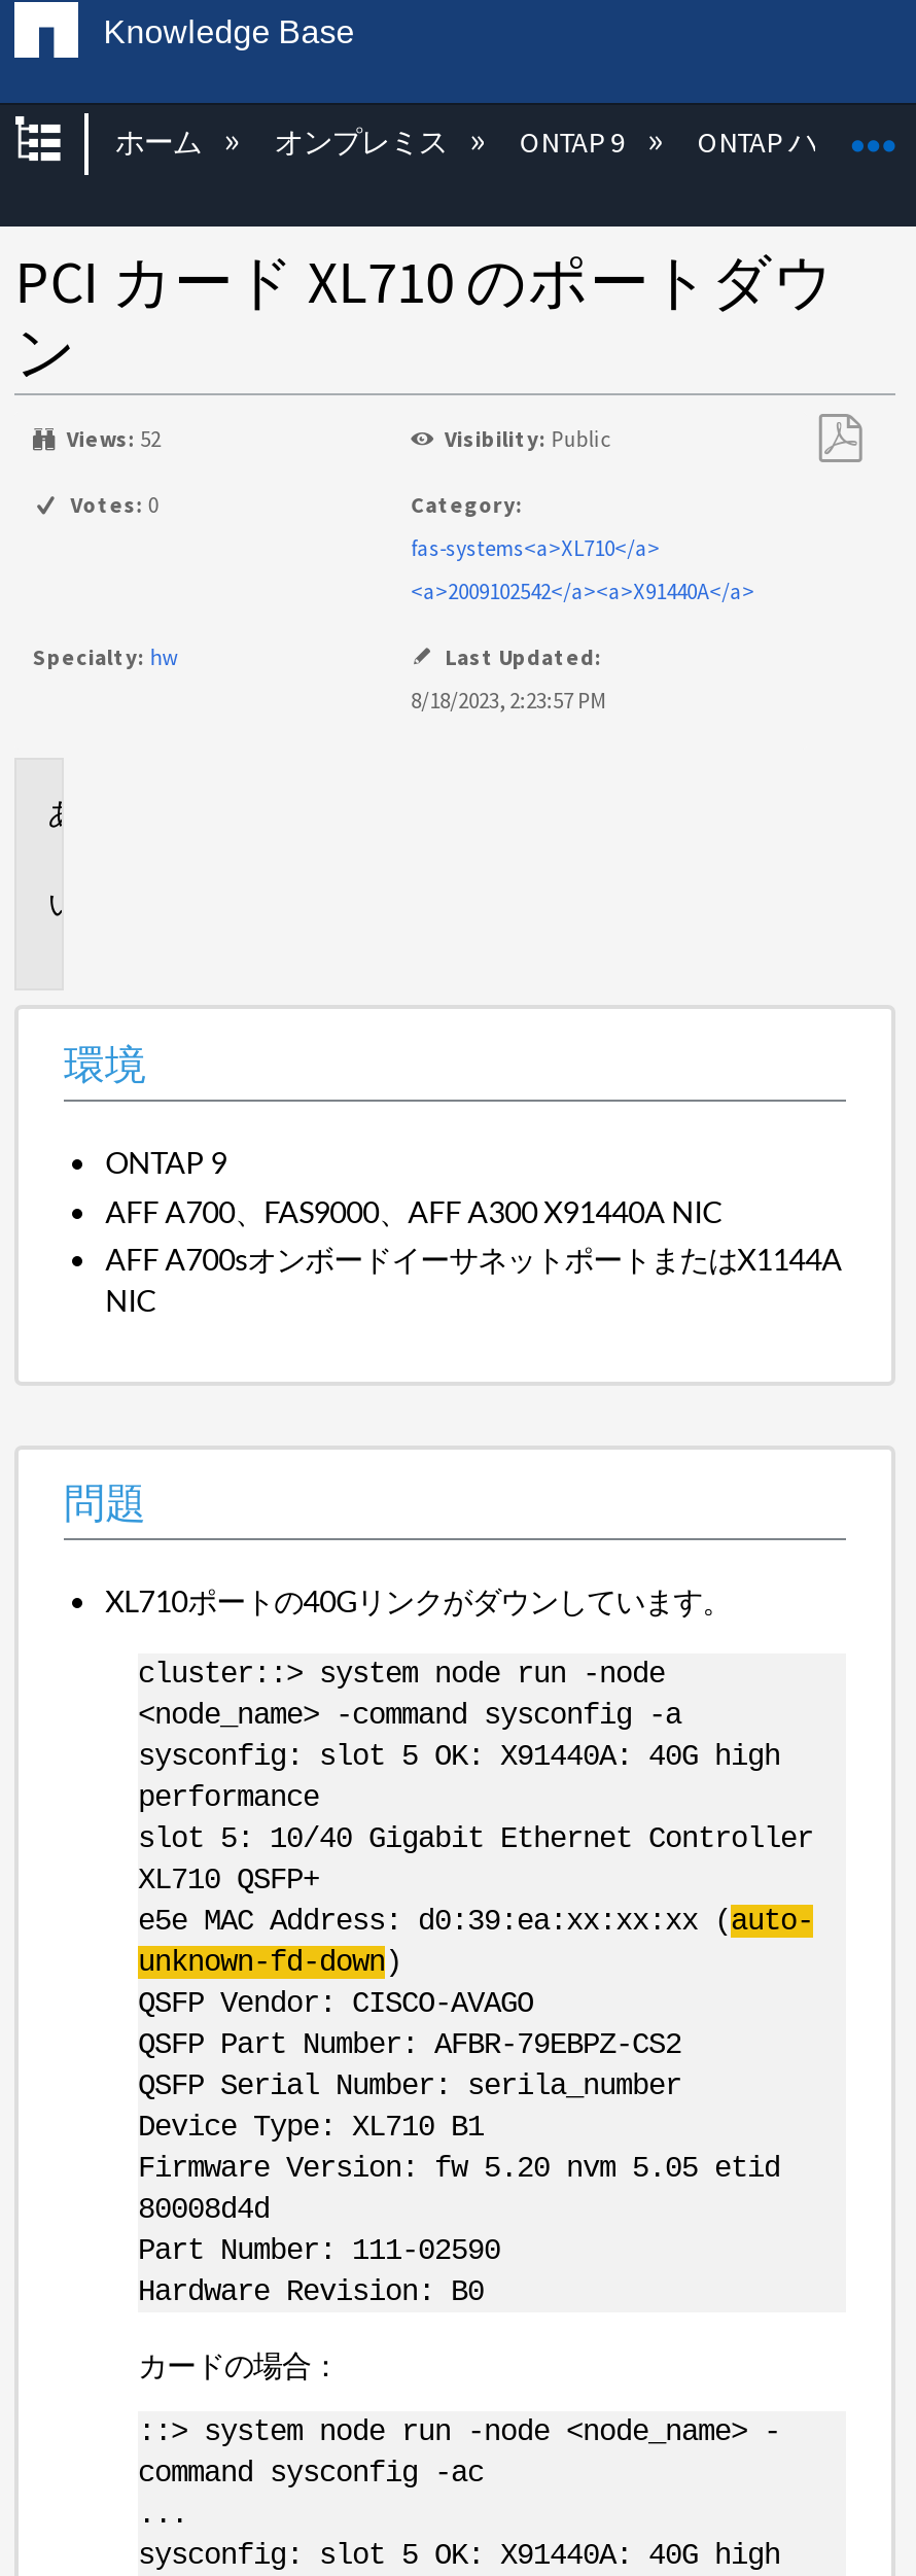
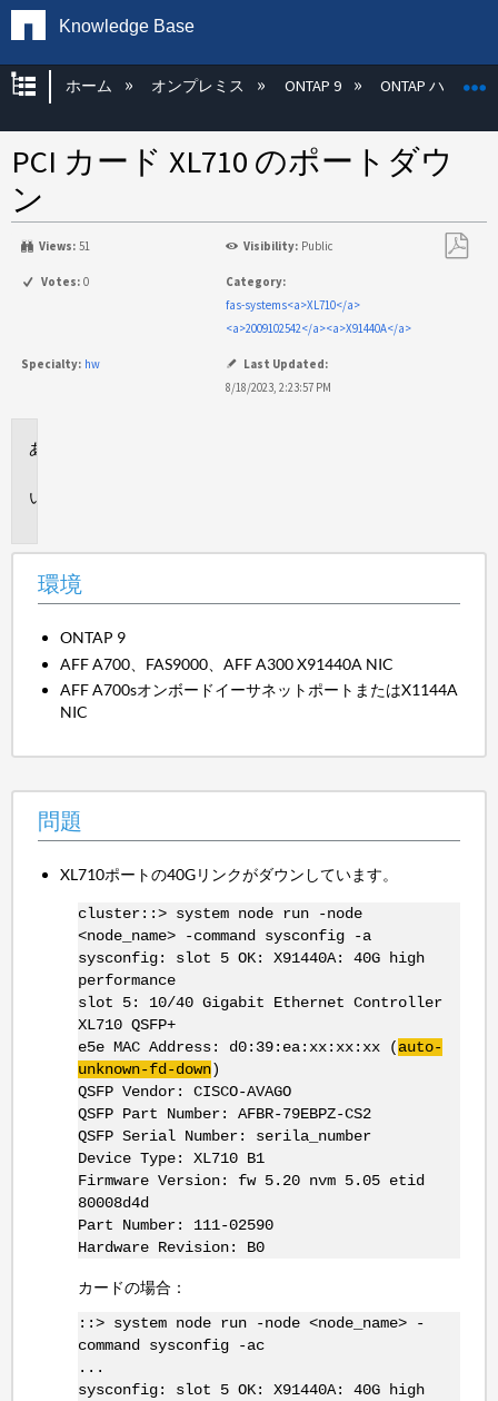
- Views: 52
+ Views: 51
